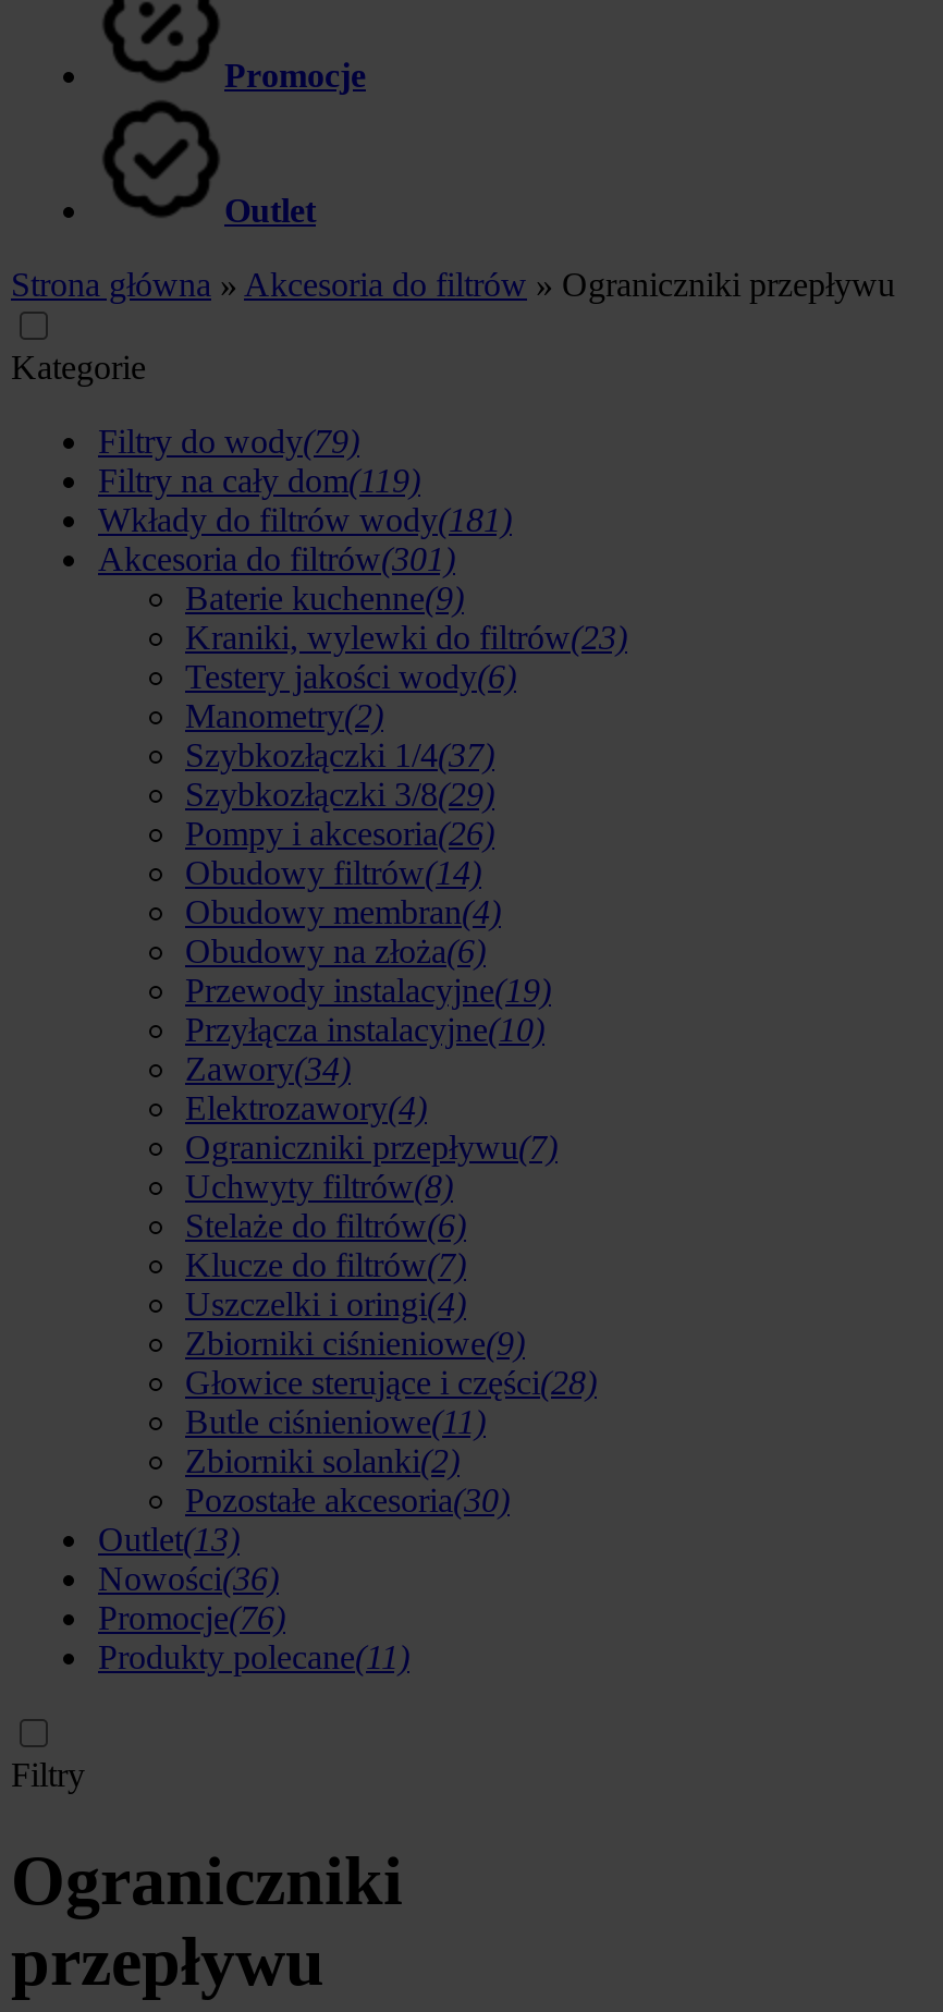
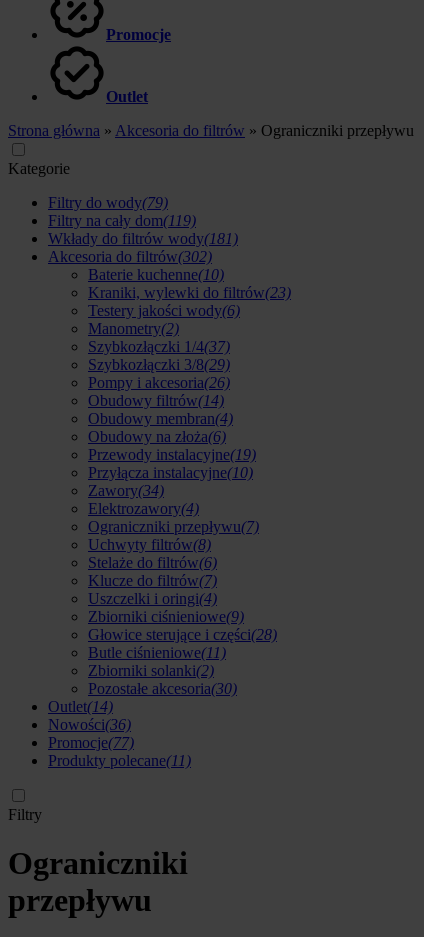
- Akcesoria do filtrów(301)
+ Akcesoria do filtrów(302)

- Baterie kuchenne(9)
+ Baterie kuchenne(10)

- Outlet(13)
+ Outlet(14)

- Promocje(76)
+ Promocje(77)
